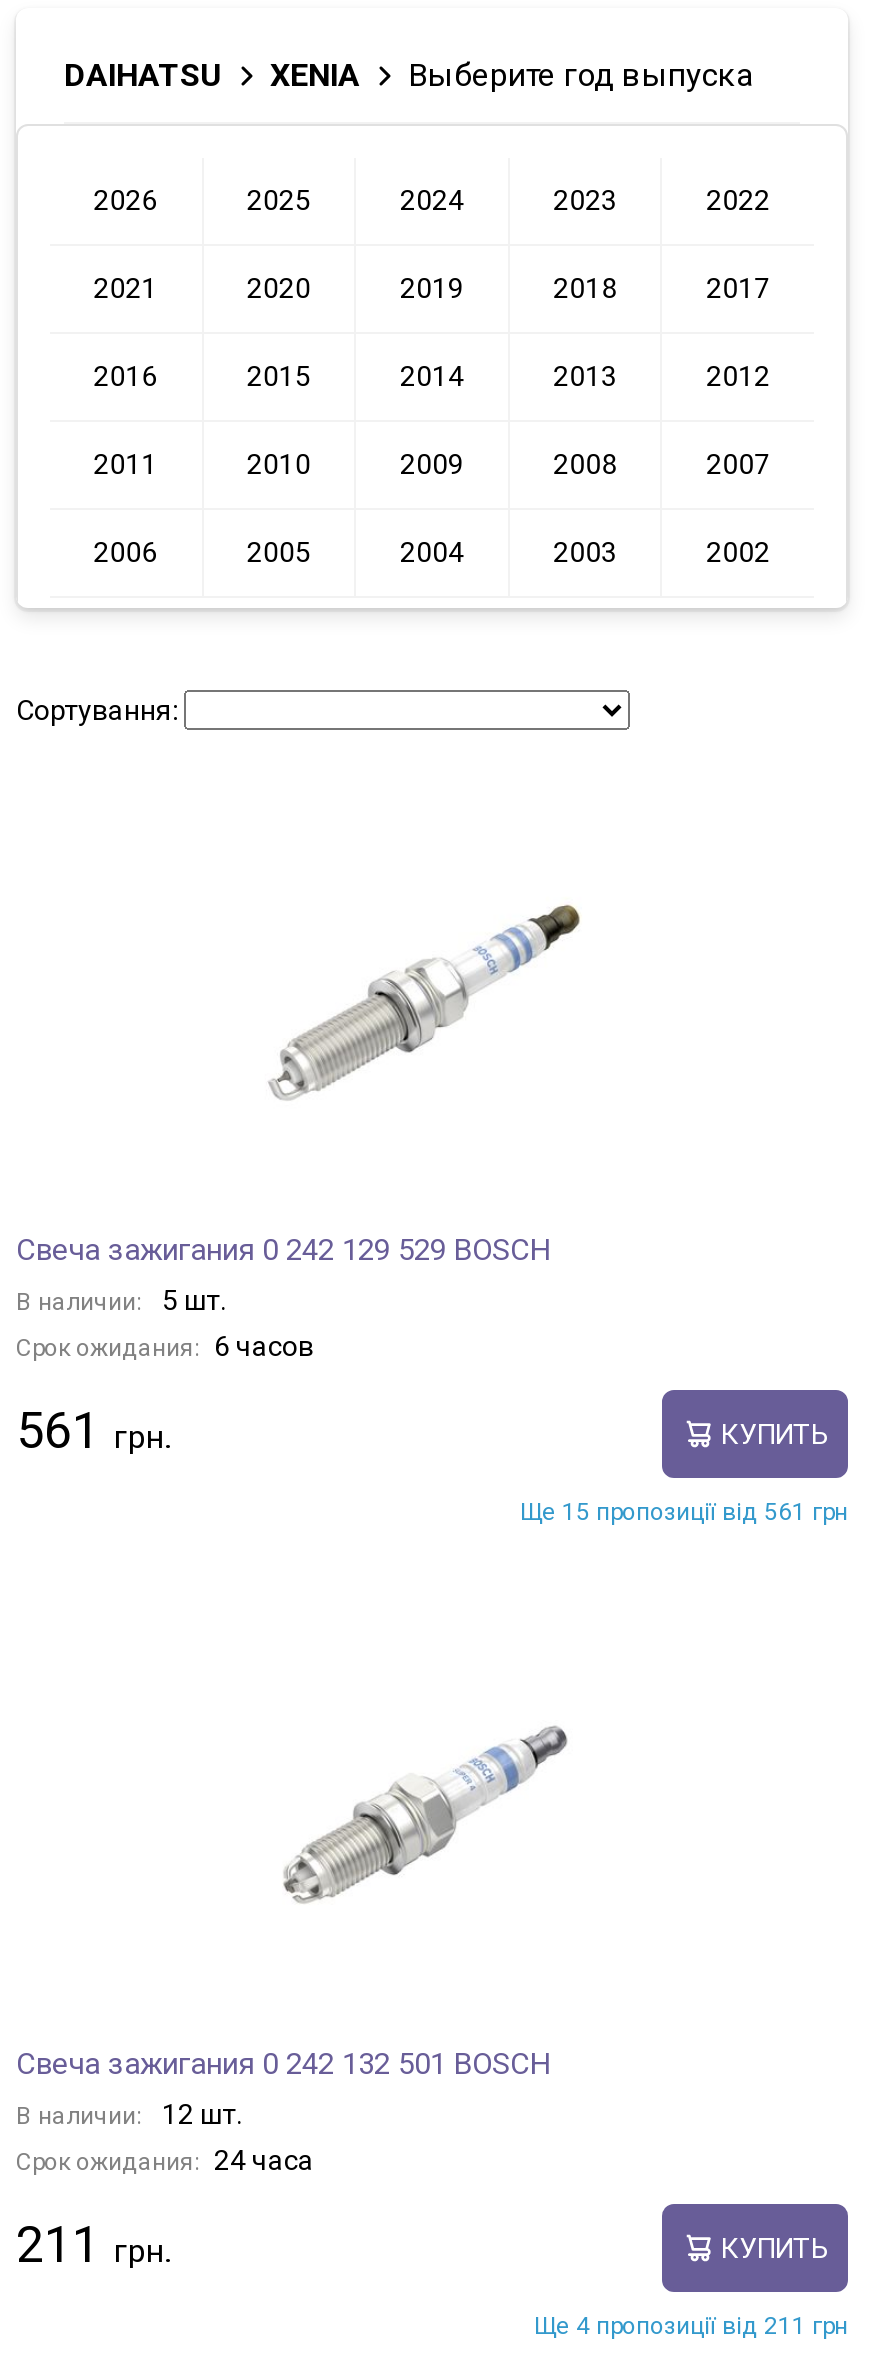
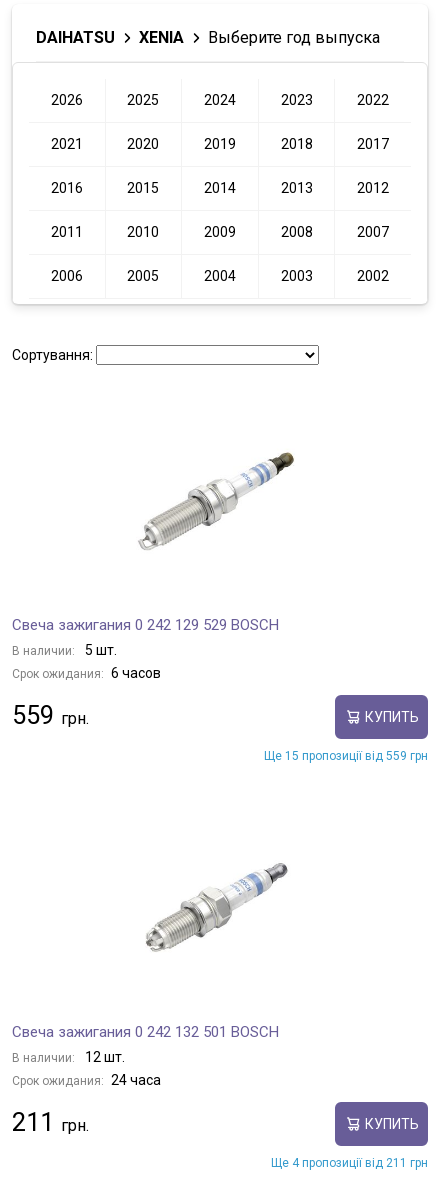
- 561
+ 559

- Ще 15 пропозиції від 561 грн
+ Ще 15 пропозиції від 559 грн
